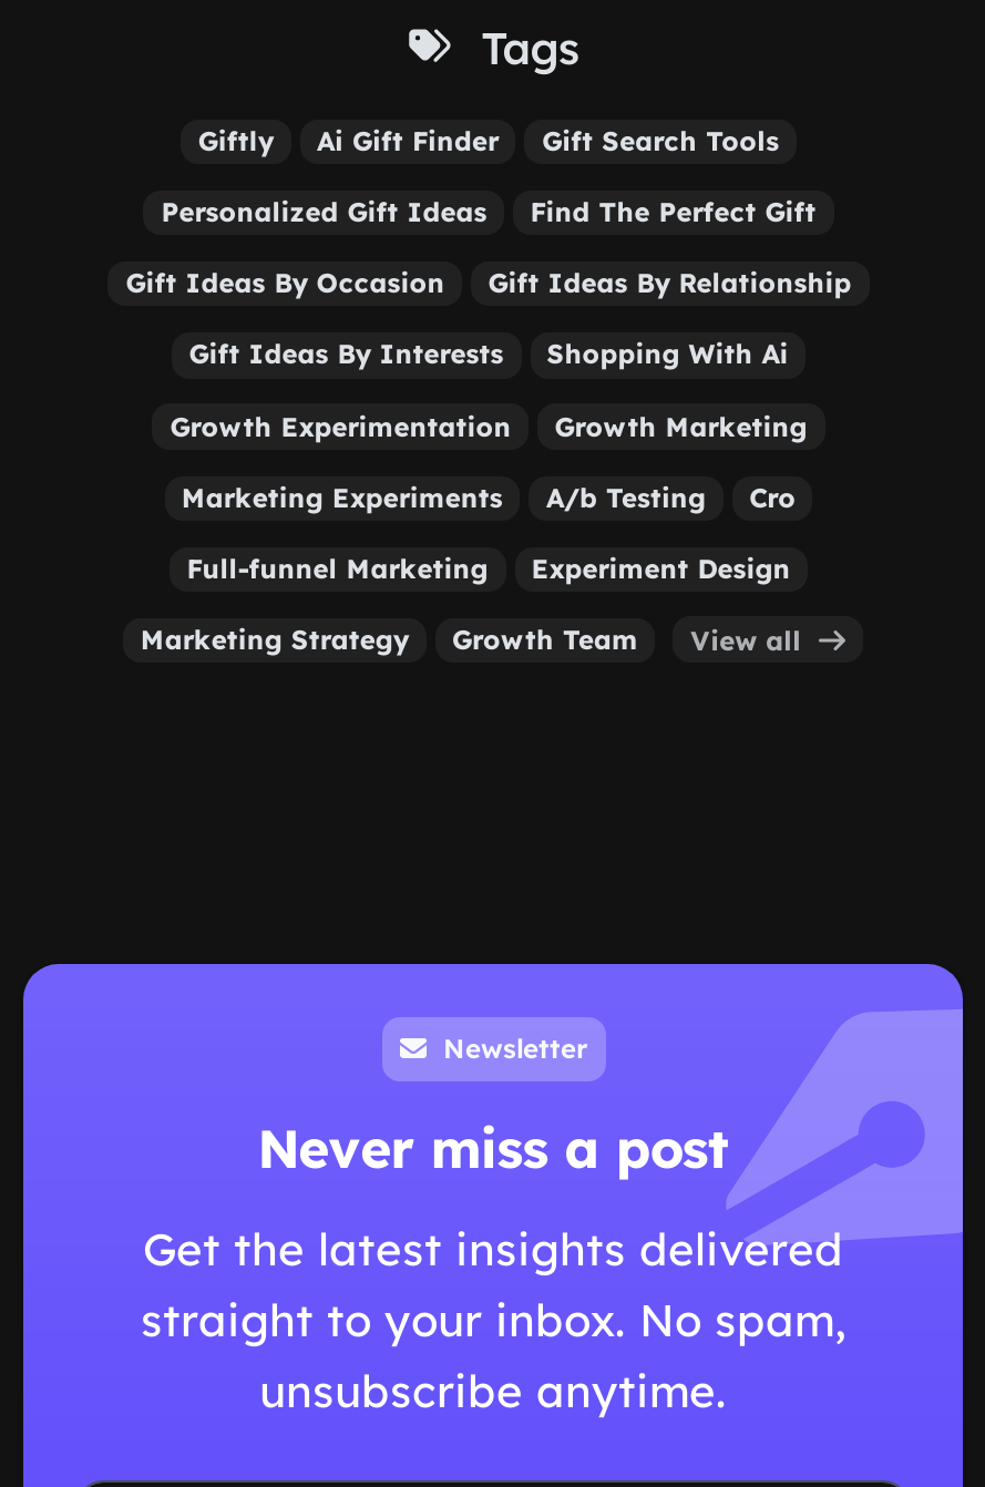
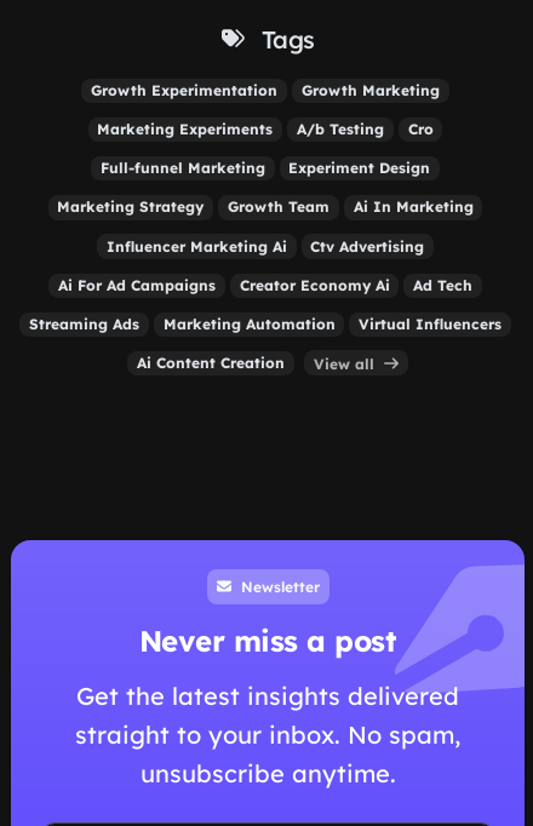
- Giftly
- Ai Gift Finder
- Gift Search Tools
- Personalized Gift Ideas
- Find The Perfect Gift
- Gift Ideas By Occasion
- Gift Ideas By Relationship
- Gift Ideas By Interests
- Shopping With Ai

moved up: Growth Experimentation | Growth Marketing | Marketing Experiments | ... | Marketing Strategy | Growth Team

+ Ai In Marketing
+ Influencer Marketing Ai
+ Ctv Advertising
+ Ai For Ad Campaigns
+ Creator Economy Ai
+ Ad Tech
+ Streaming Ads
+ Marketing Automation
+ Virtual Influencers
+ Ai Content Creation
